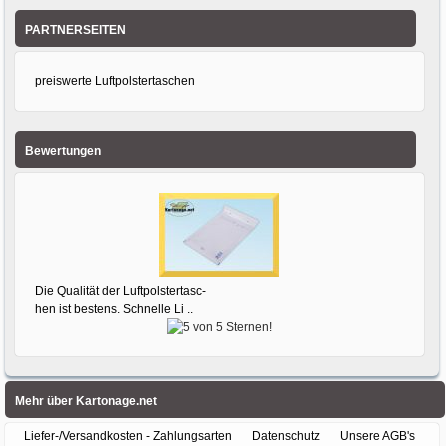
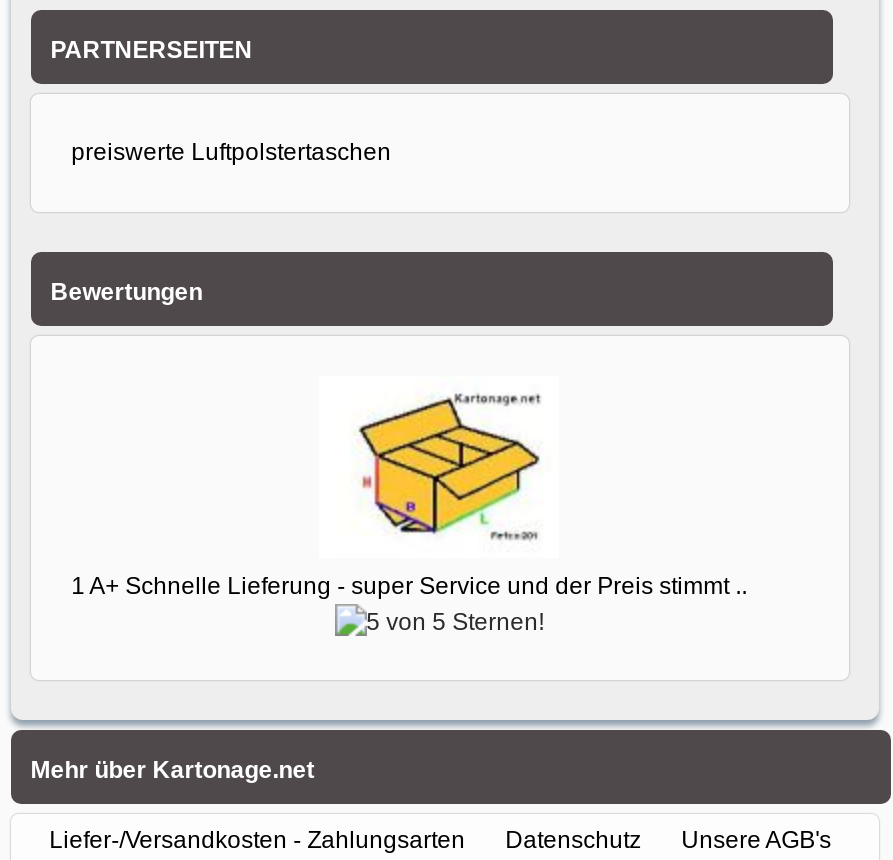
- [image]
- Die Qualität der Luftpolstertasc-
- hen ist bestens. Schnelle Li ..
+ [image]
+ 1 A+ Schnelle Lieferung - super Service und der Preis stimmt ..
